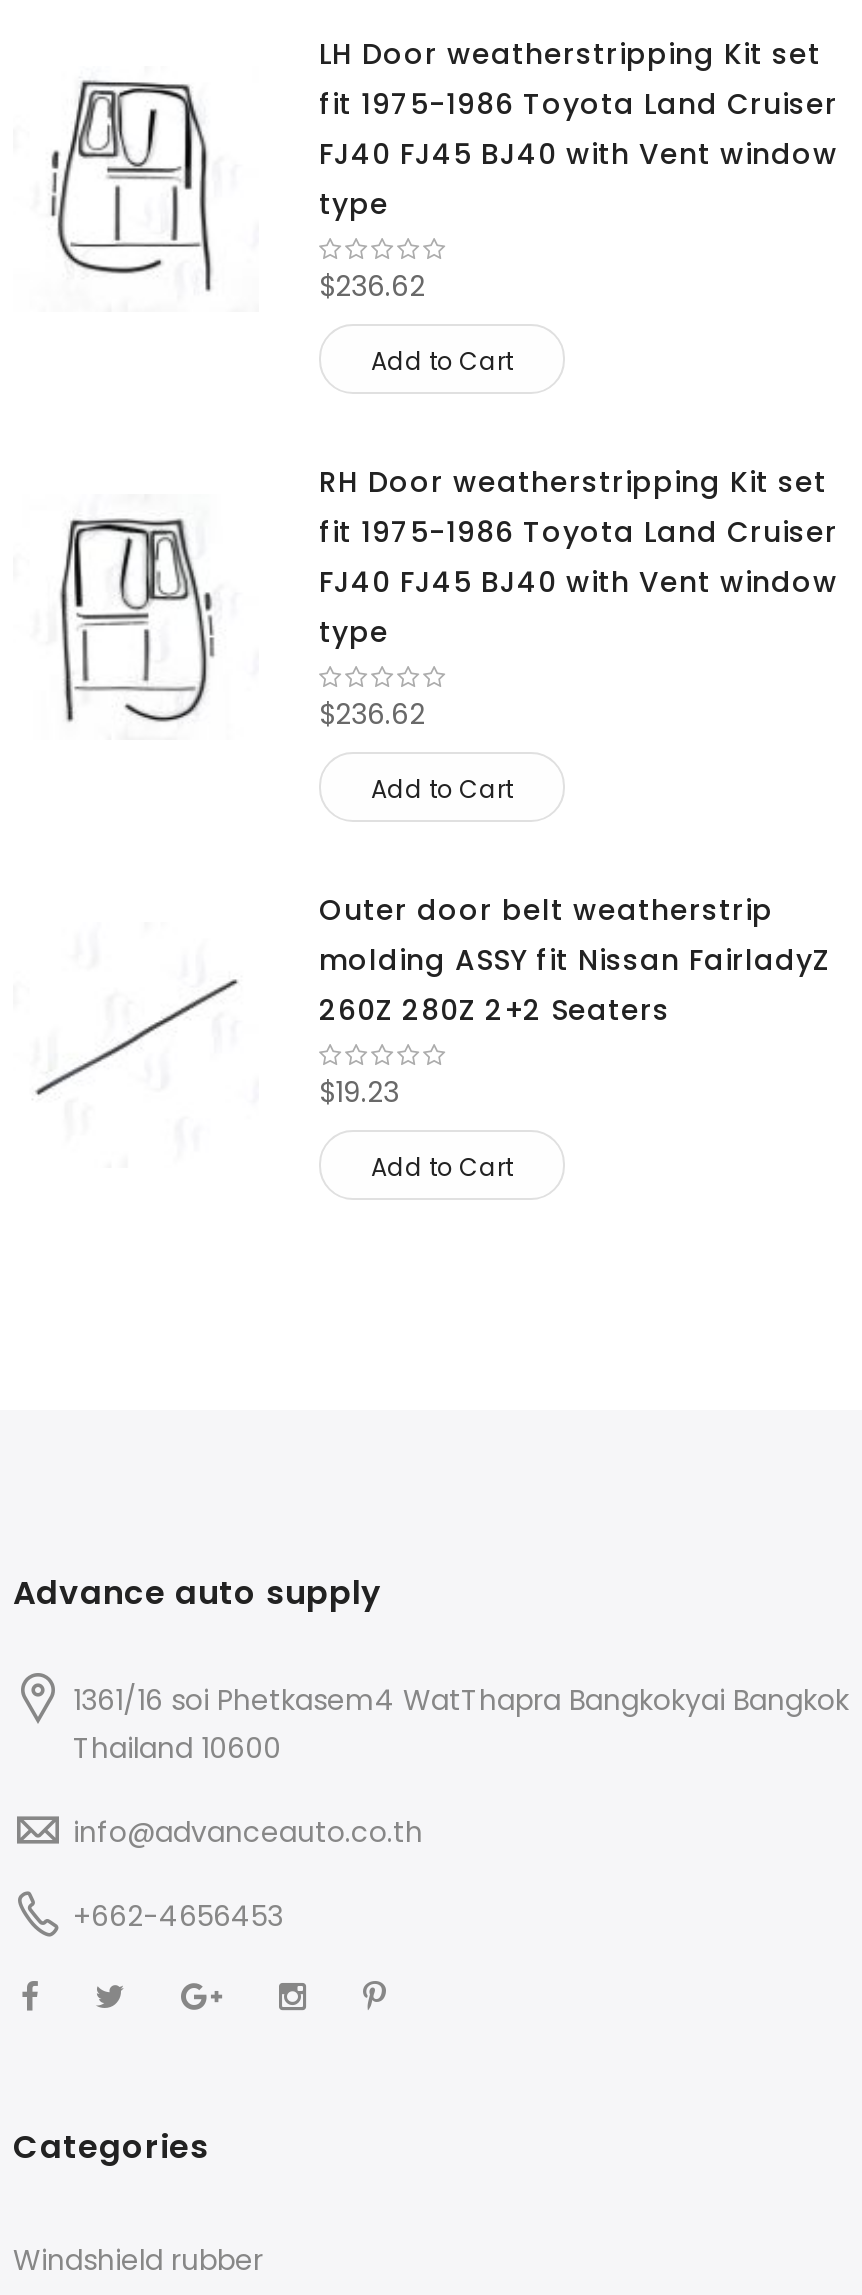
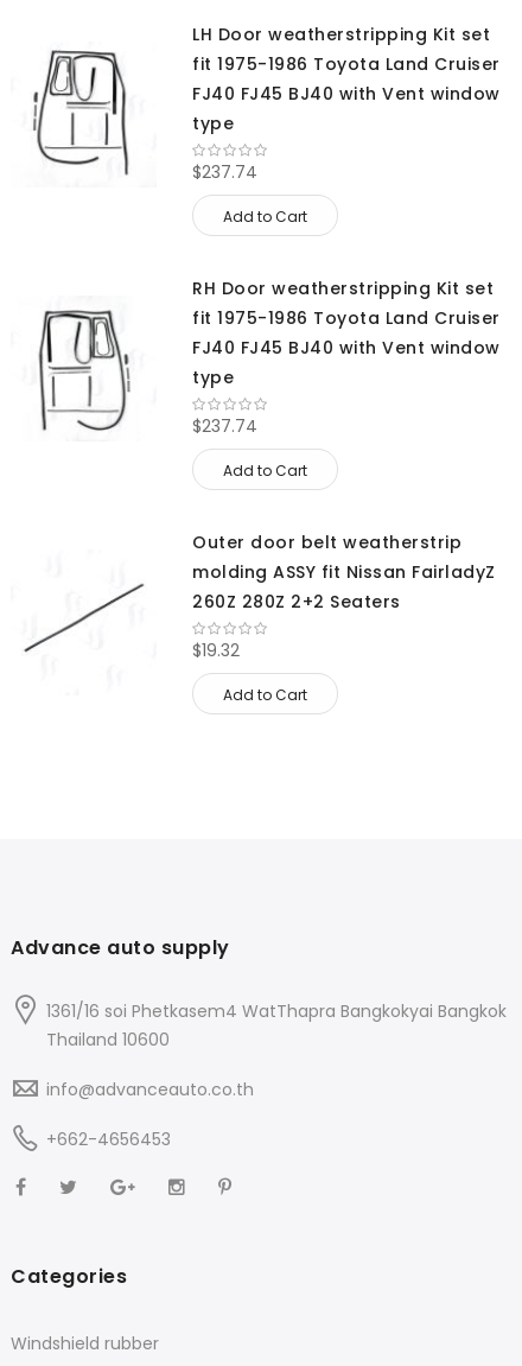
- $236.62
+ $237.74

- $236.62
+ $237.74

- $19.23
+ $19.32
